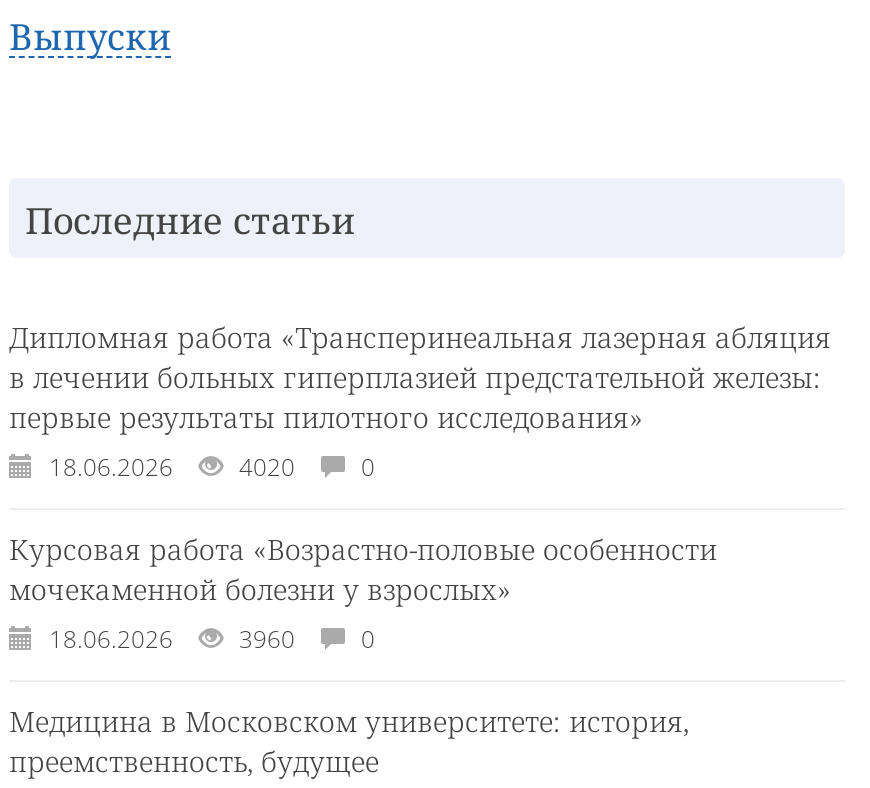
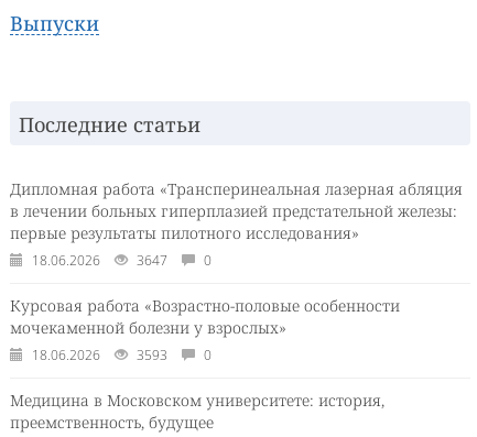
- 18.06.2026 4020 0
+ 18.06.2026 3647 0

- 18.06.2026 3960 0
+ 18.06.2026 3593 0
